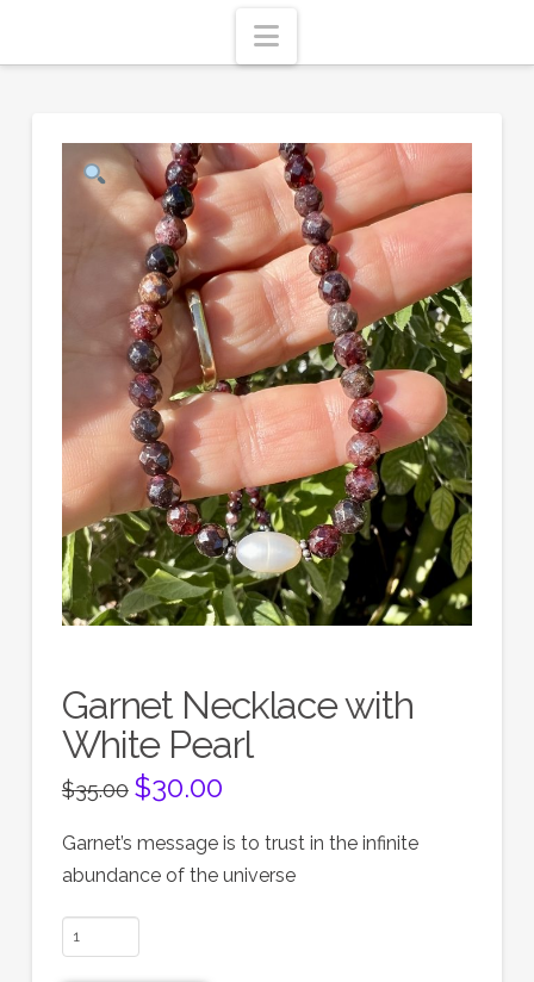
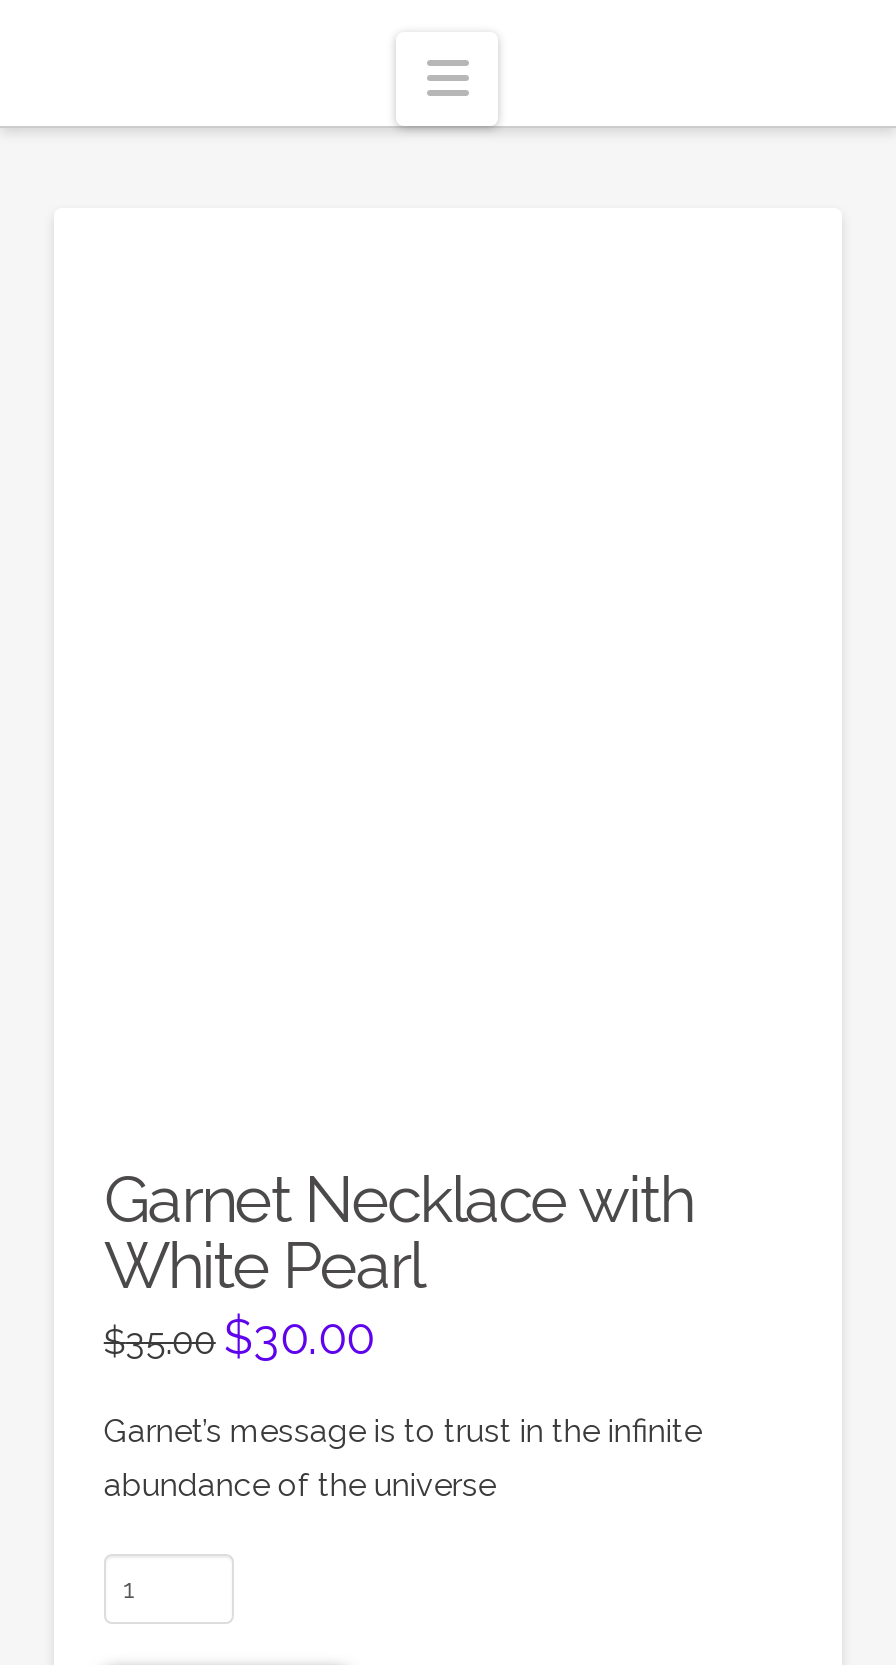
- [image]
